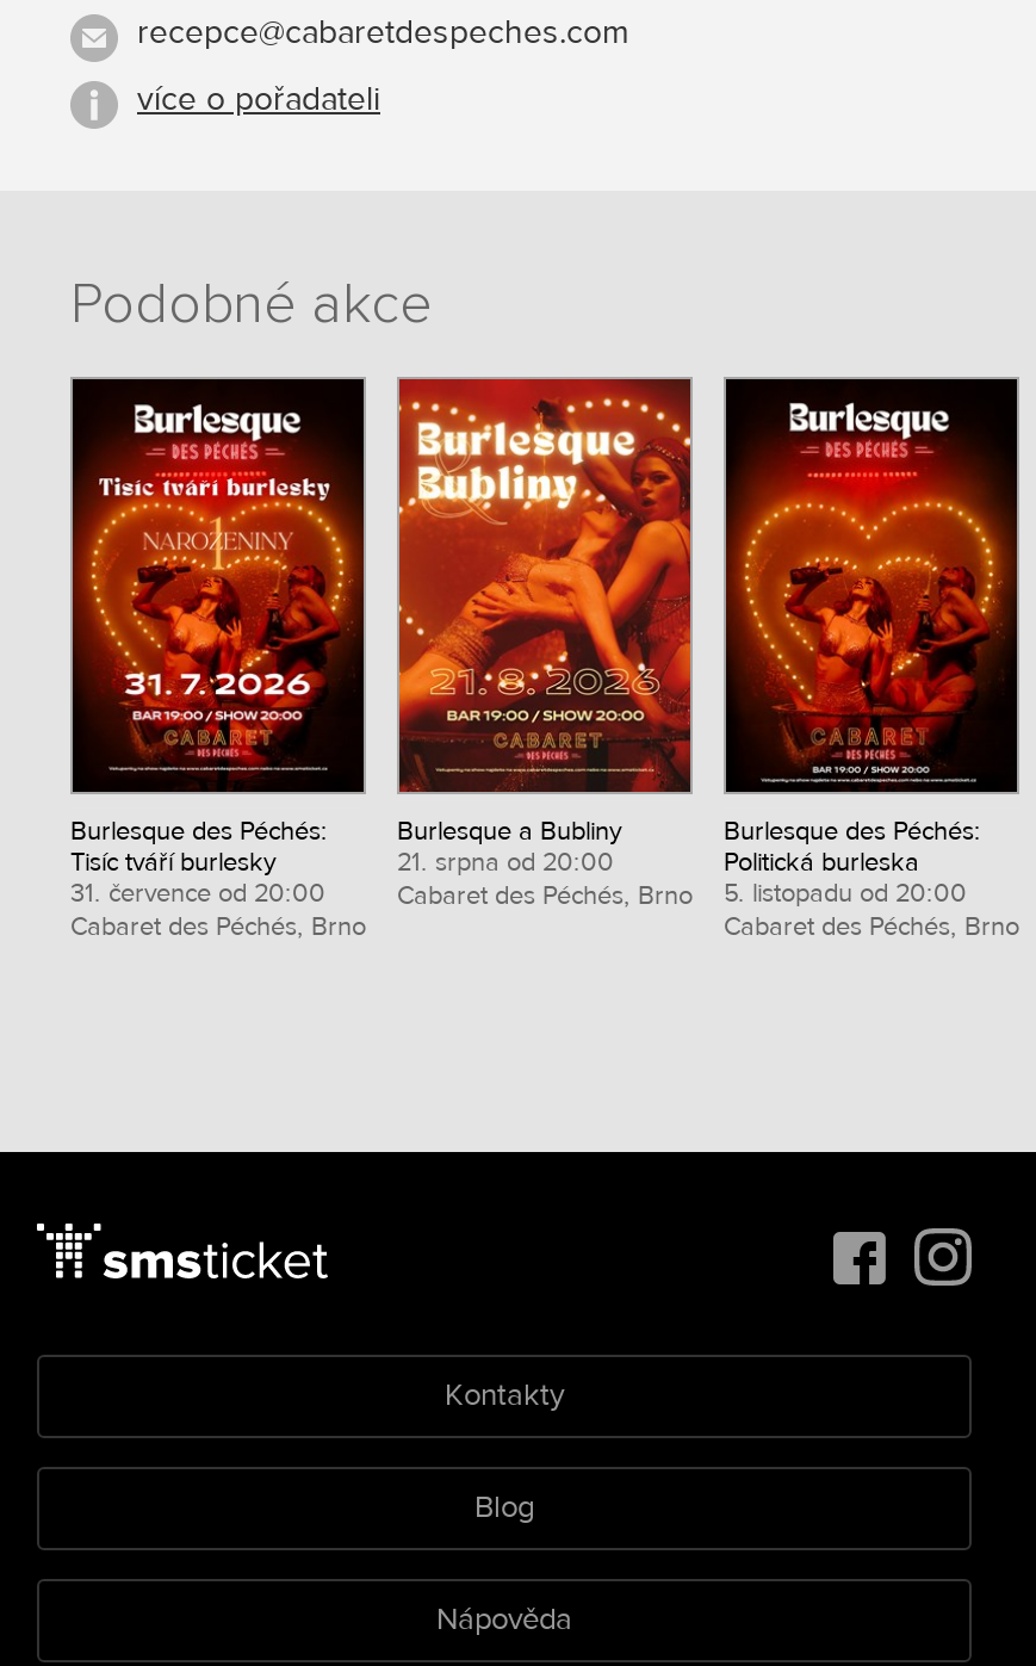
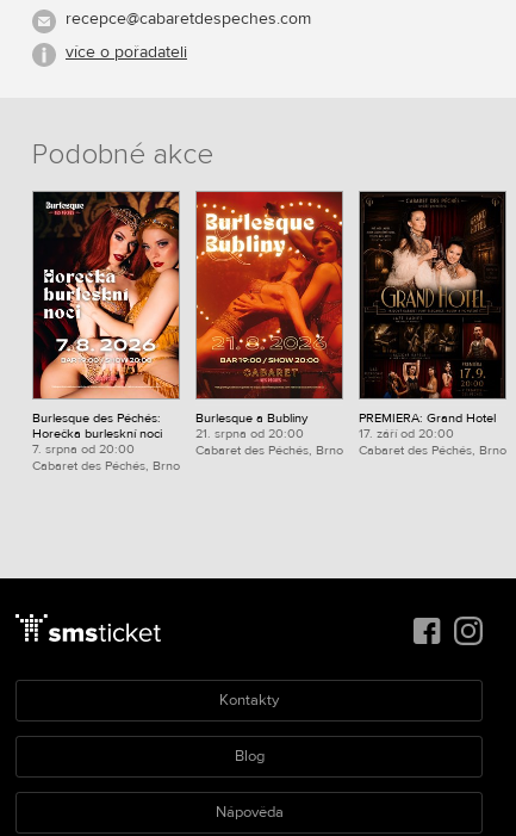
- [image]
- Tisíc tváří burlesky
- 31. července od 20:00
+ [image]
+ Horečka burleskní noci
+ 7. srpna od 20:00

- [image]
- Burlesque des Péchés:
- Politická burleska
- 5. listopadu od 20:00
+ [image]
+ PREMIERA: Grand Hotel
+ 17. září od 20:00
